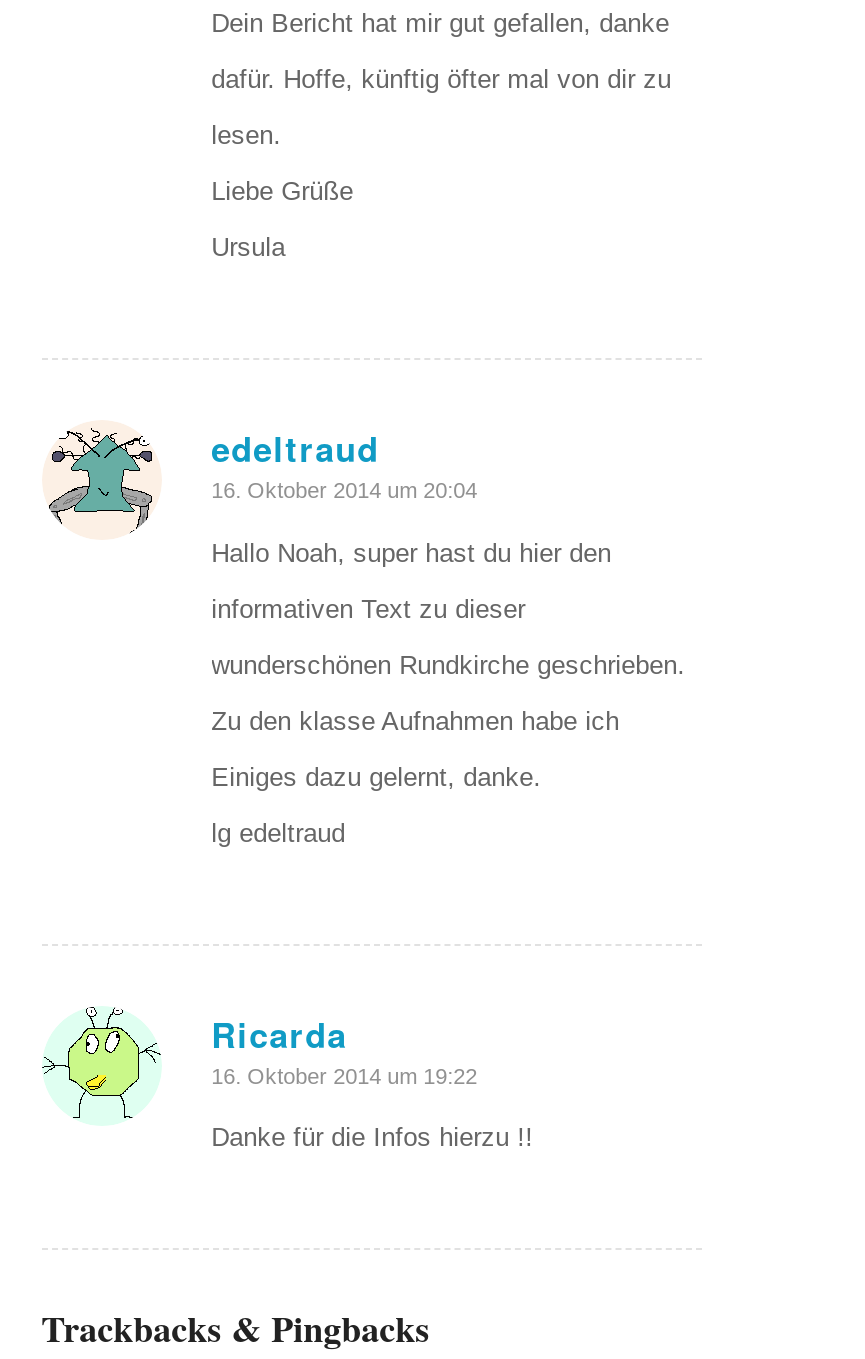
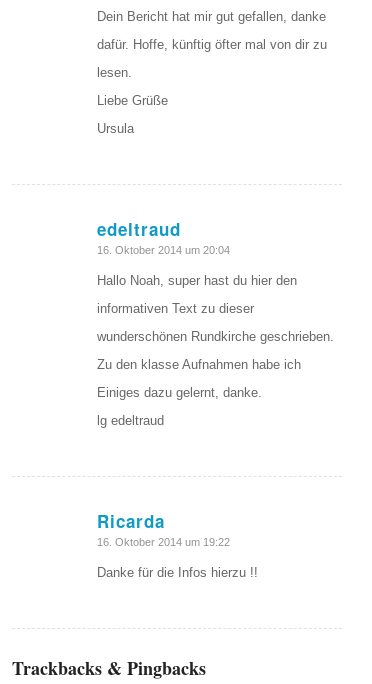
- [image]

- [image]
